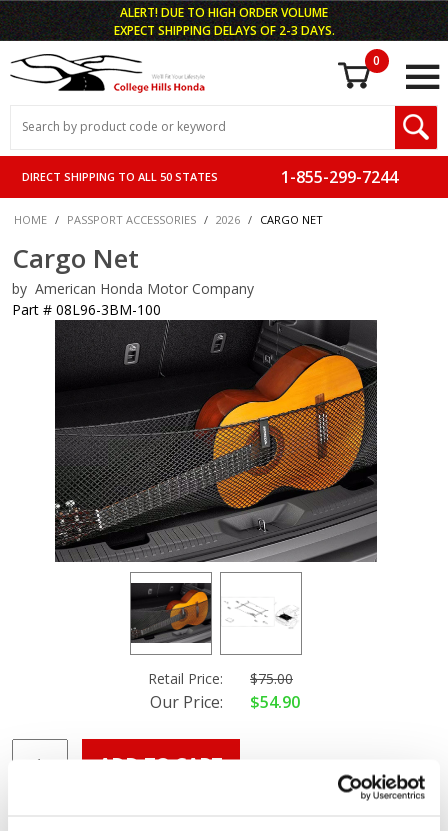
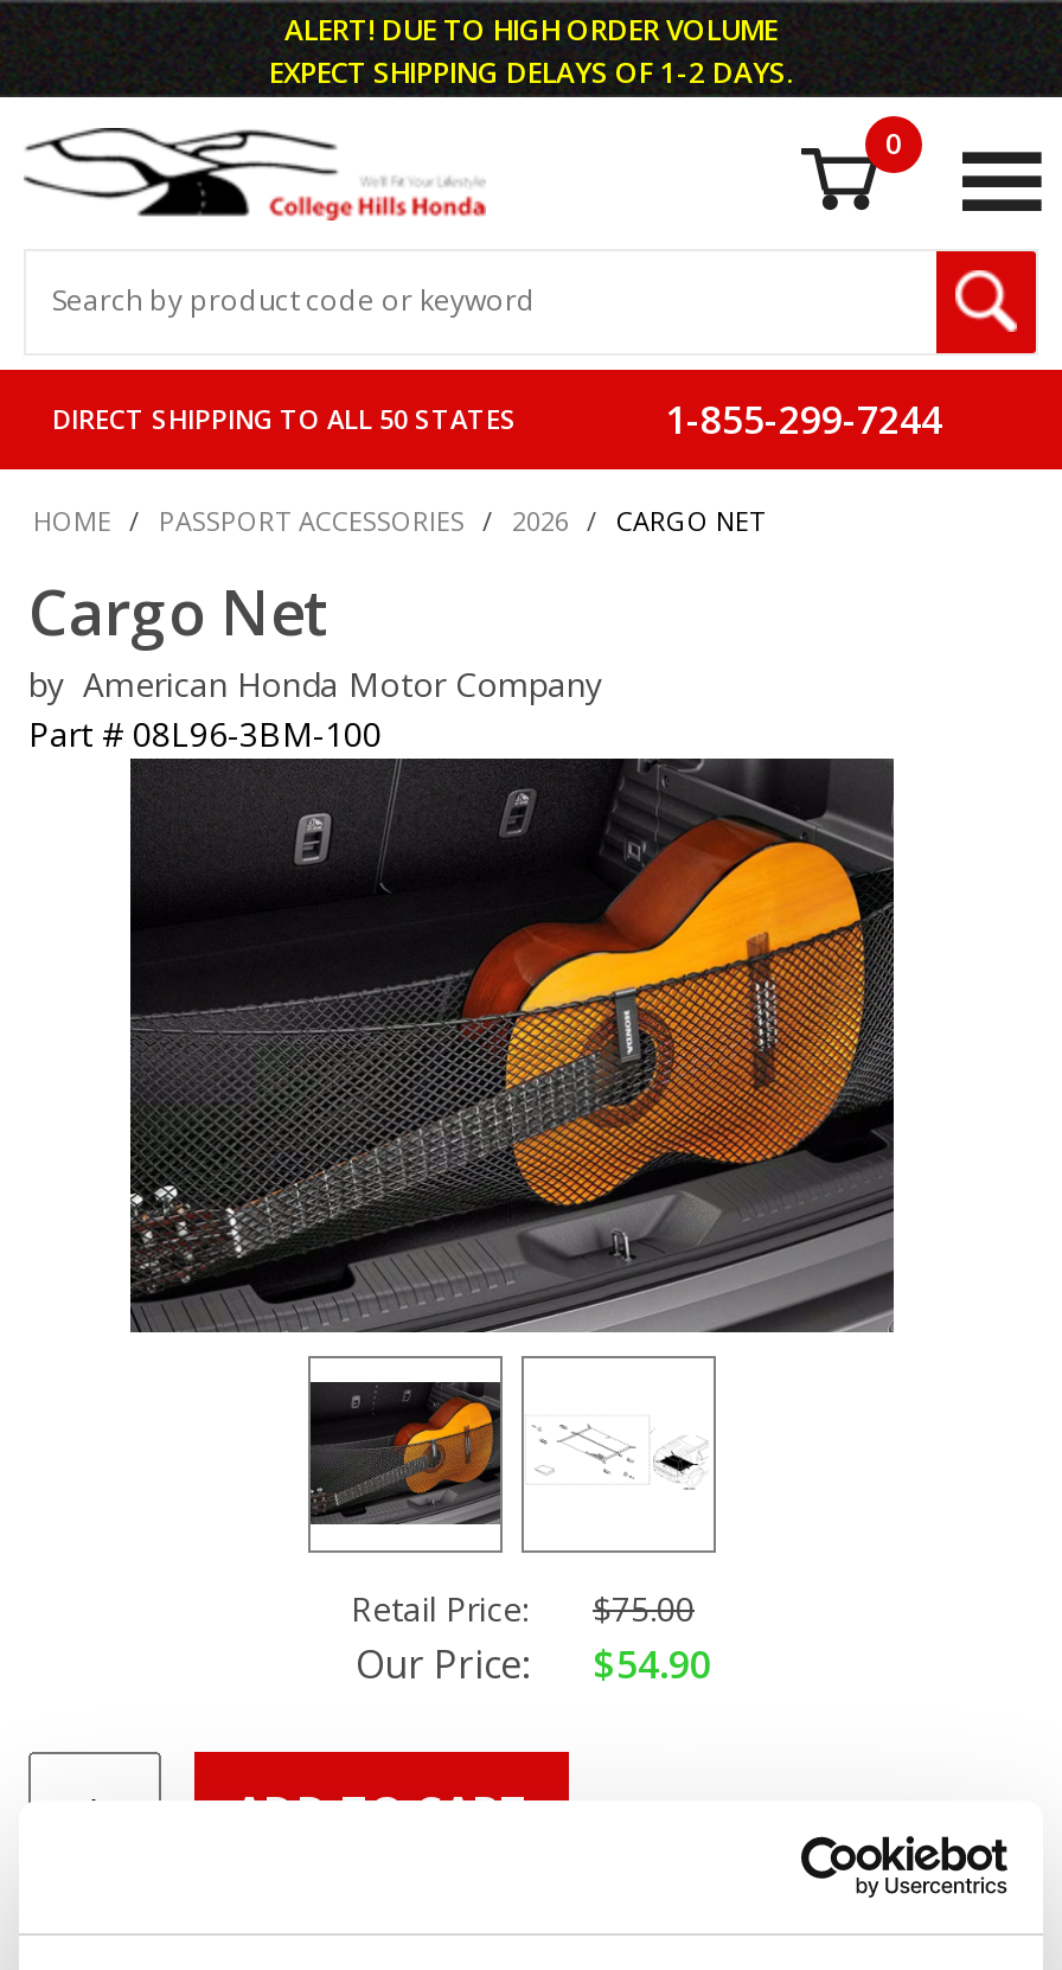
- EXPECT SHIPPING DELAYS OF 2-3 DAYS.
+ EXPECT SHIPPING DELAYS OF 1-2 DAYS.
